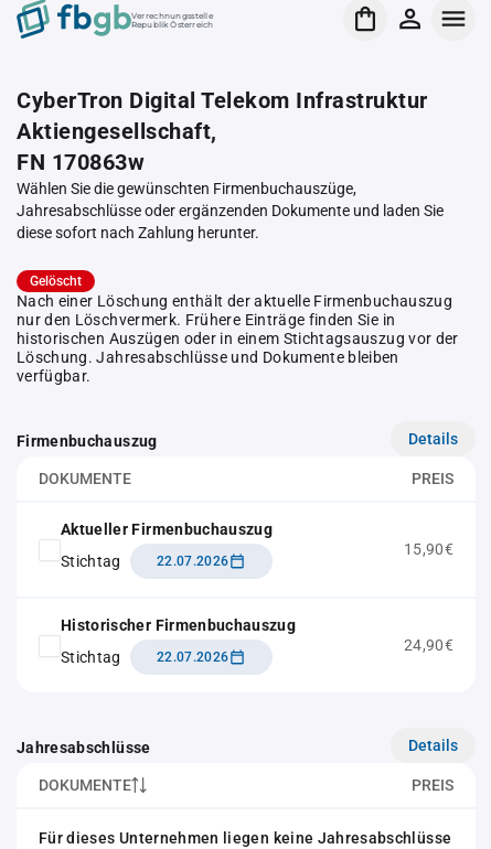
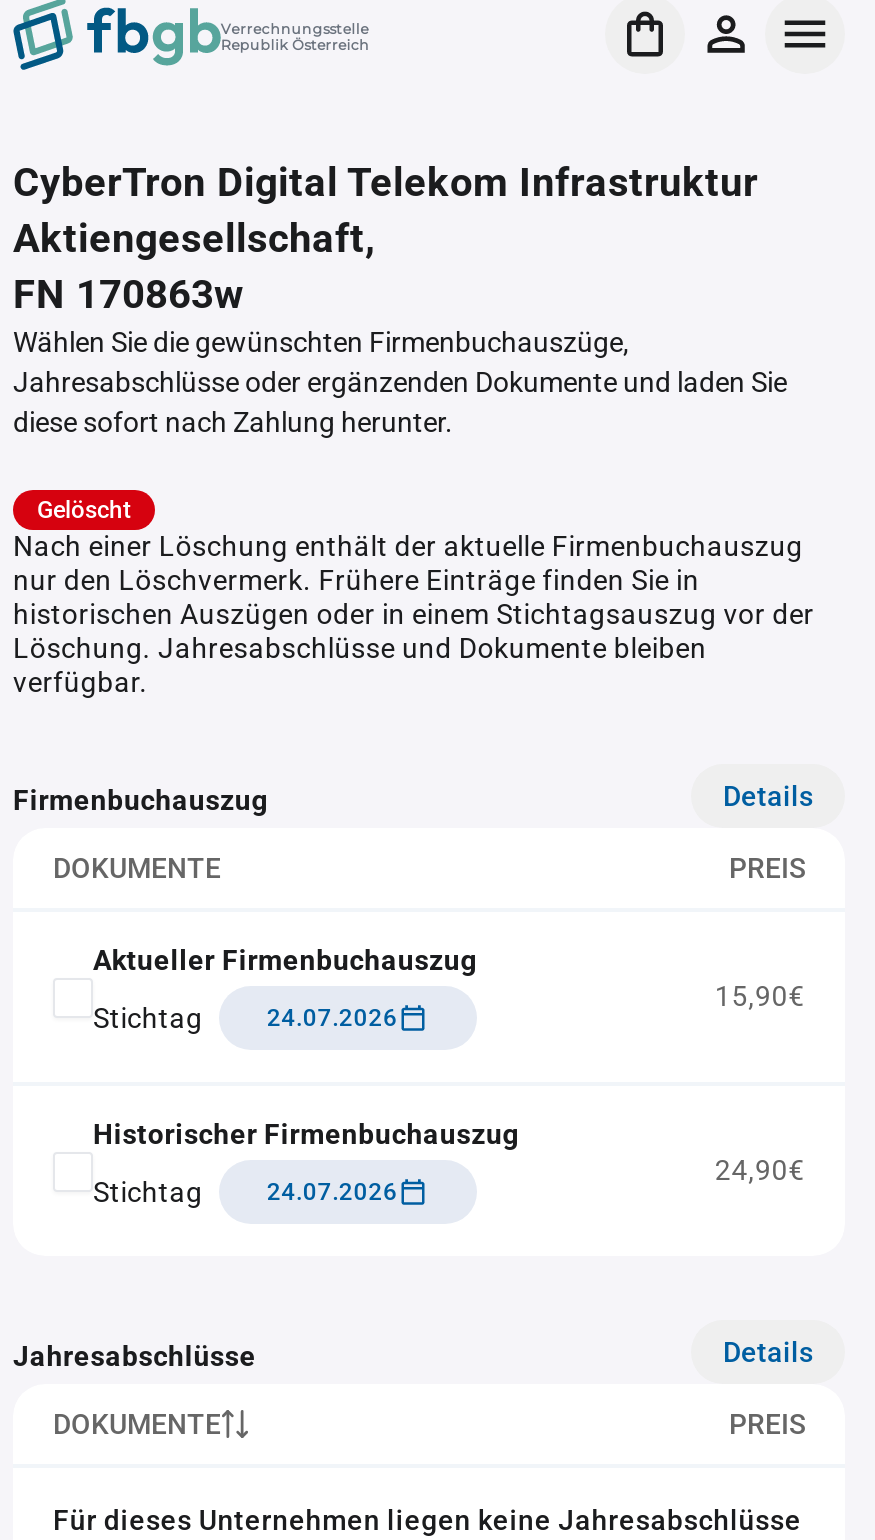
- 22.07.2026
+ 24.07.2026

- 22.07.2026
+ 24.07.2026
